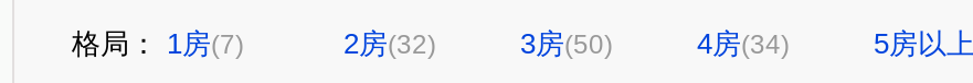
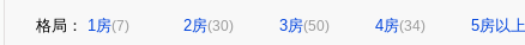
- 2房(32)
+ 2房(30)
